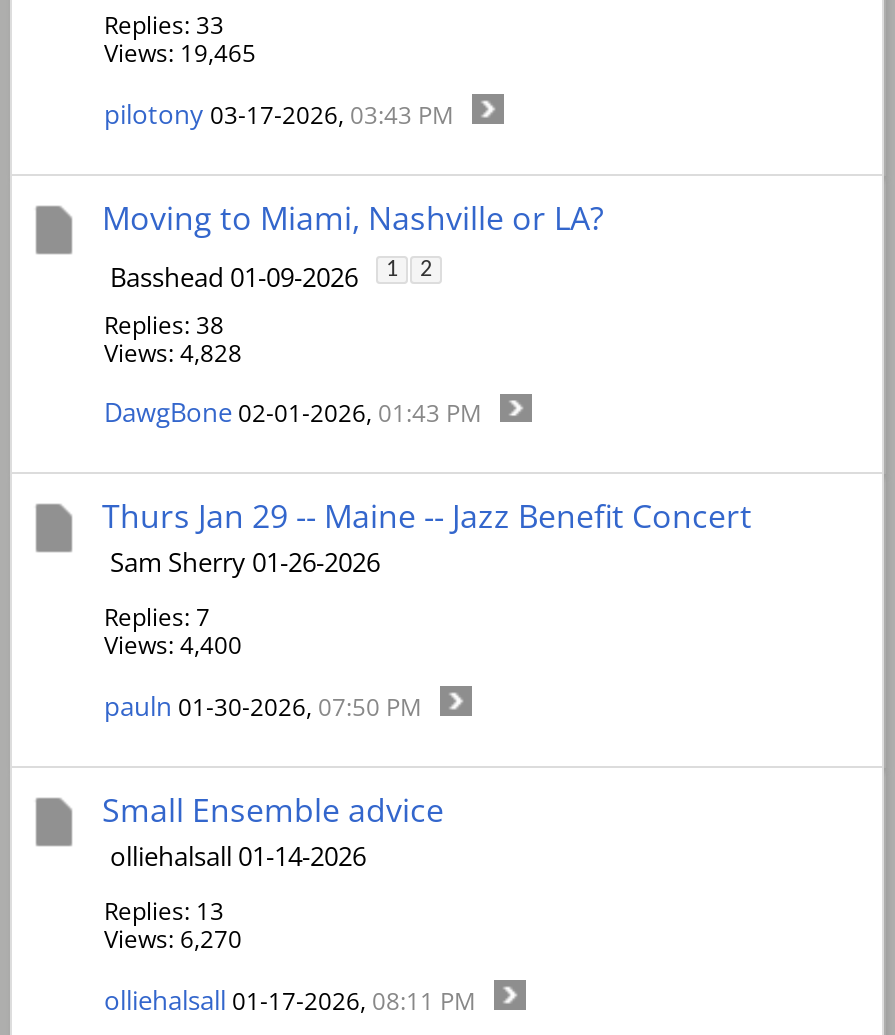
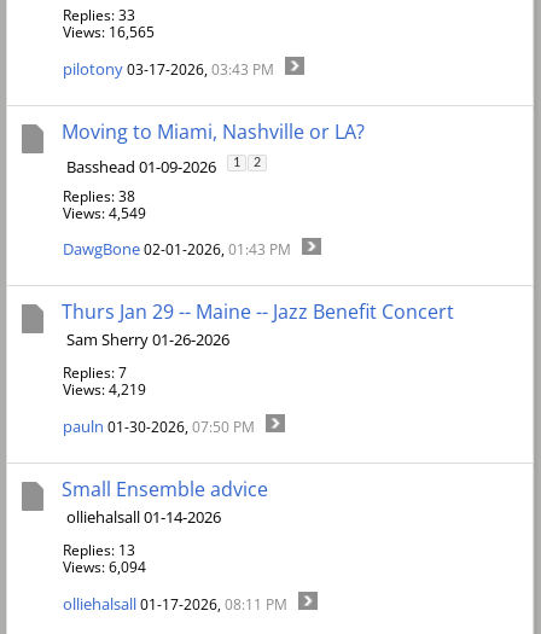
- Views: 19,465
+ Views: 16,565

- Views: 4,828
+ Views: 4,549

- Views: 4,400
+ Views: 4,219

- Views: 6,270
+ Views: 6,094
